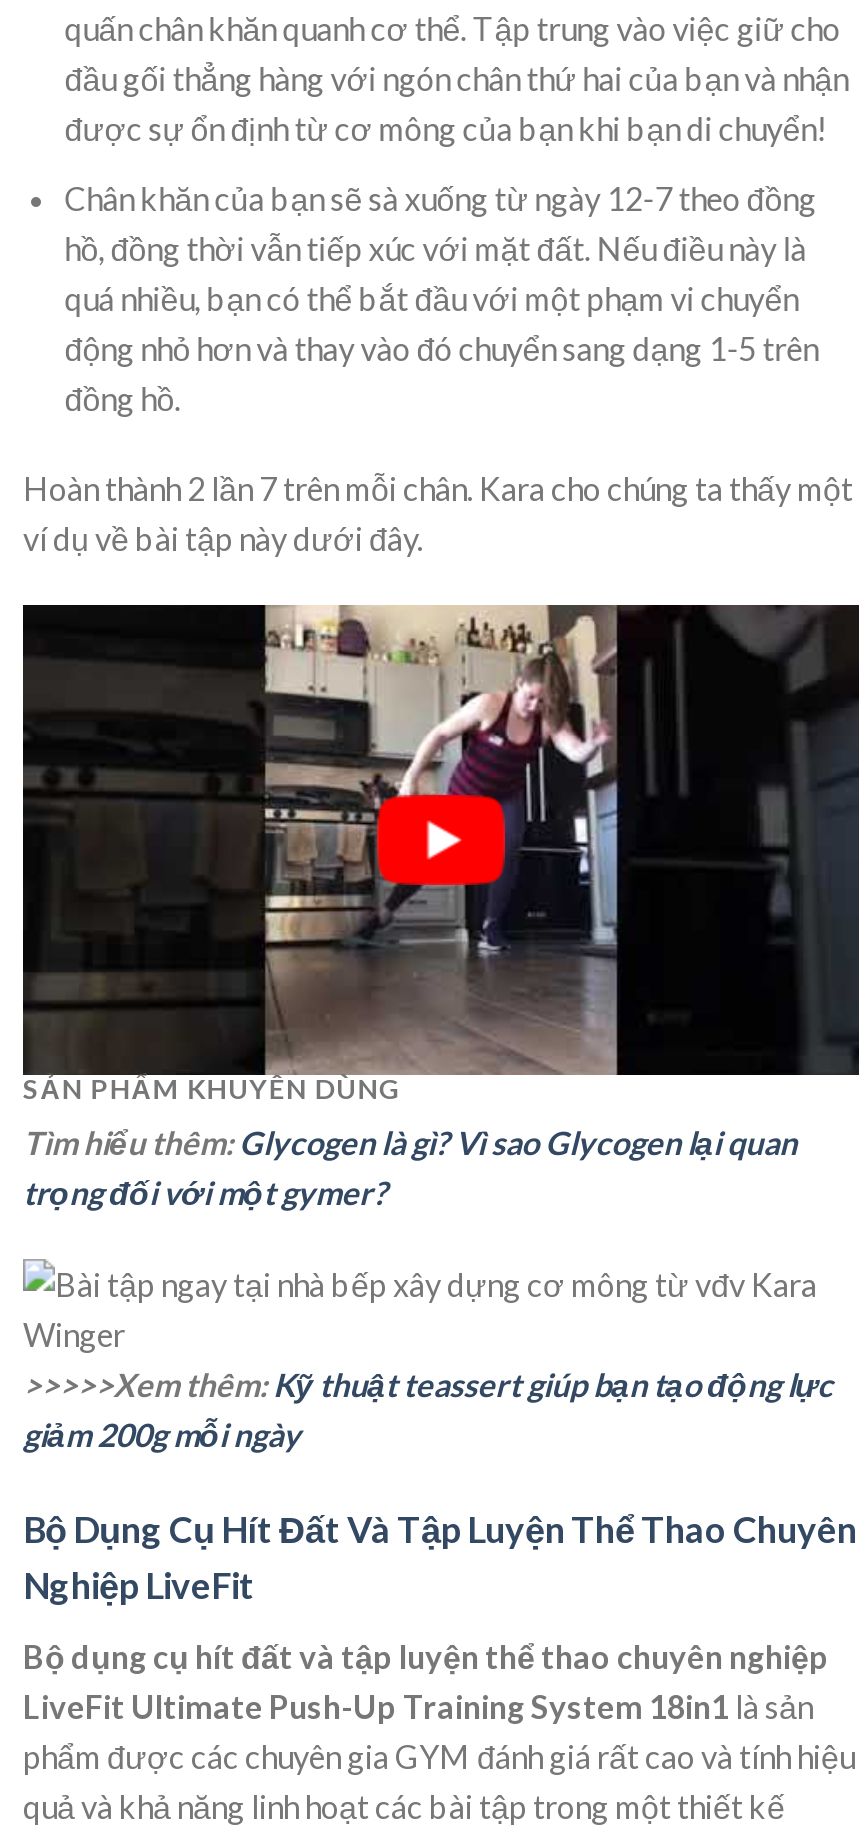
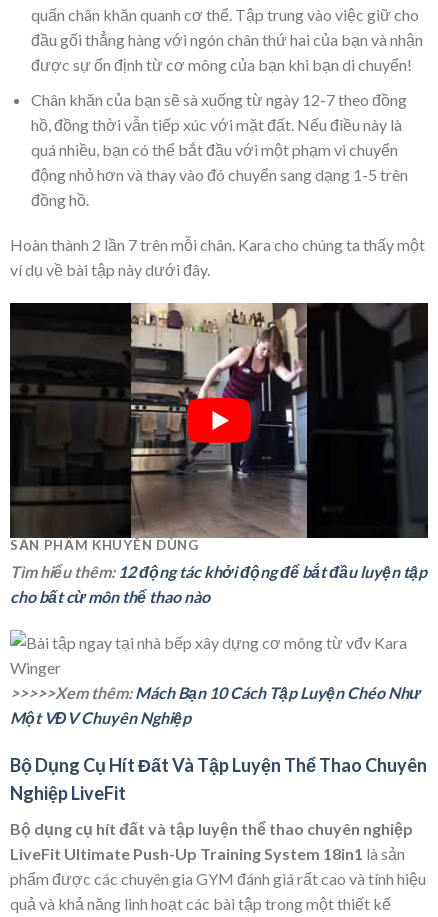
- Tìm hiểu thêm: Glycogen là gì? Vì sao Glycogen lại quan
- trọng đối với một gymer?
+ Tìm hiểu thêm: 12 động tác khởi động để bắt đầu luyện tập
+ cho bất cừ môn thể thao nào

- >>>>>Xem thêm: Kỹ thuật teassert giúp bạn tạo động lực
- giảm 200g mỗi ngày
+ >>>>>Xem thêm: Mách Bạn 10 Cách Tập Luyện Chéo Như
+ Một VĐV Chuyên Nghiệp
